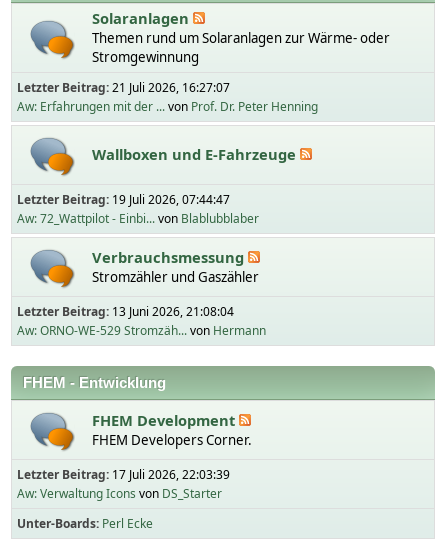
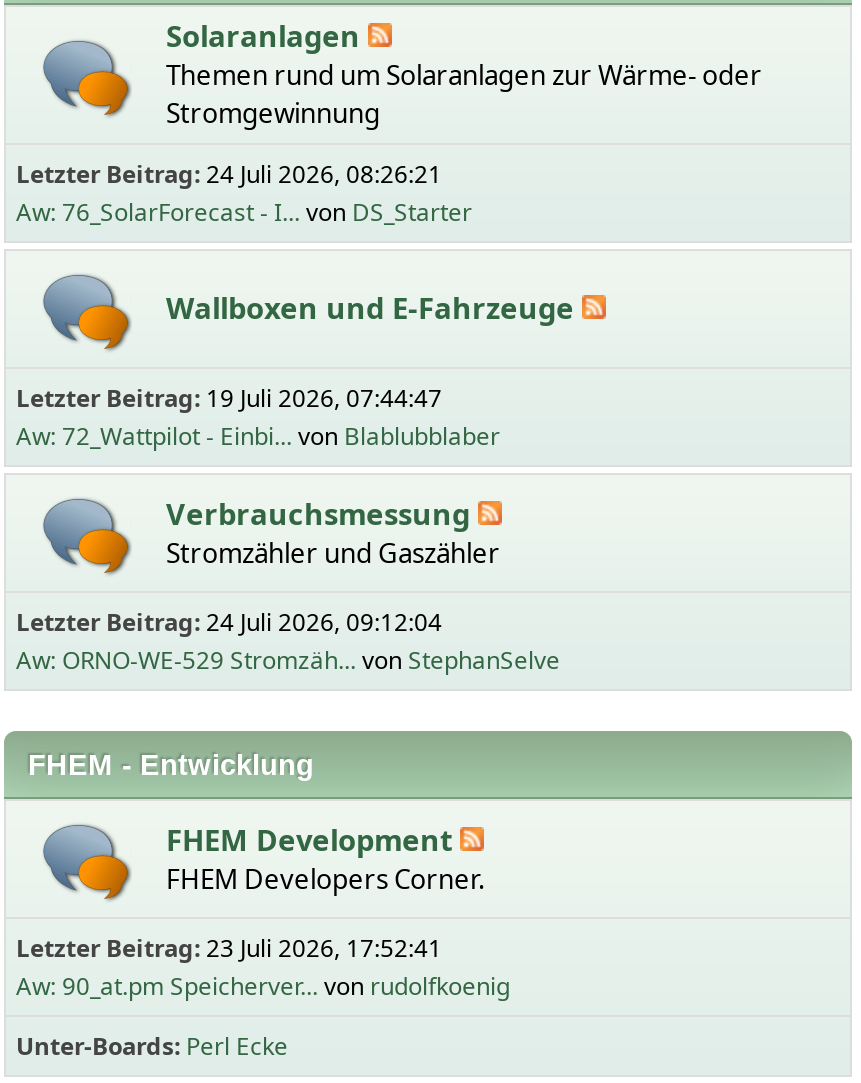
- Letzter Beitrag: 21 Juli 2026, 16:27:07
- Aw: Erfahrungen mit der ... von Prof. Dr. Peter Henning
+ Letzter Beitrag: 24 Juli 2026, 08:26:21
+ Aw: 76_SolarForecast - I... von DS_Starter

- Letzter Beitrag: 13 Juni 2026, 21:08:04
+ Letzter Beitrag: 24 Juli 2026, 09:12:04

- Aw: ORNO-WE-529 Stromzäh... von Hermann
+ Aw: ORNO-WE-529 Stromzäh... von StephanSelve

- Letzter Beitrag: 17 Juli 2026, 22:03:39
+ Letzter Beitrag: 23 Juli 2026, 17:52:41

- Aw: Verwaltung Icons von DS_Starter
+ Aw: 90_at.pm Speicherver... von rudolfkoenig
